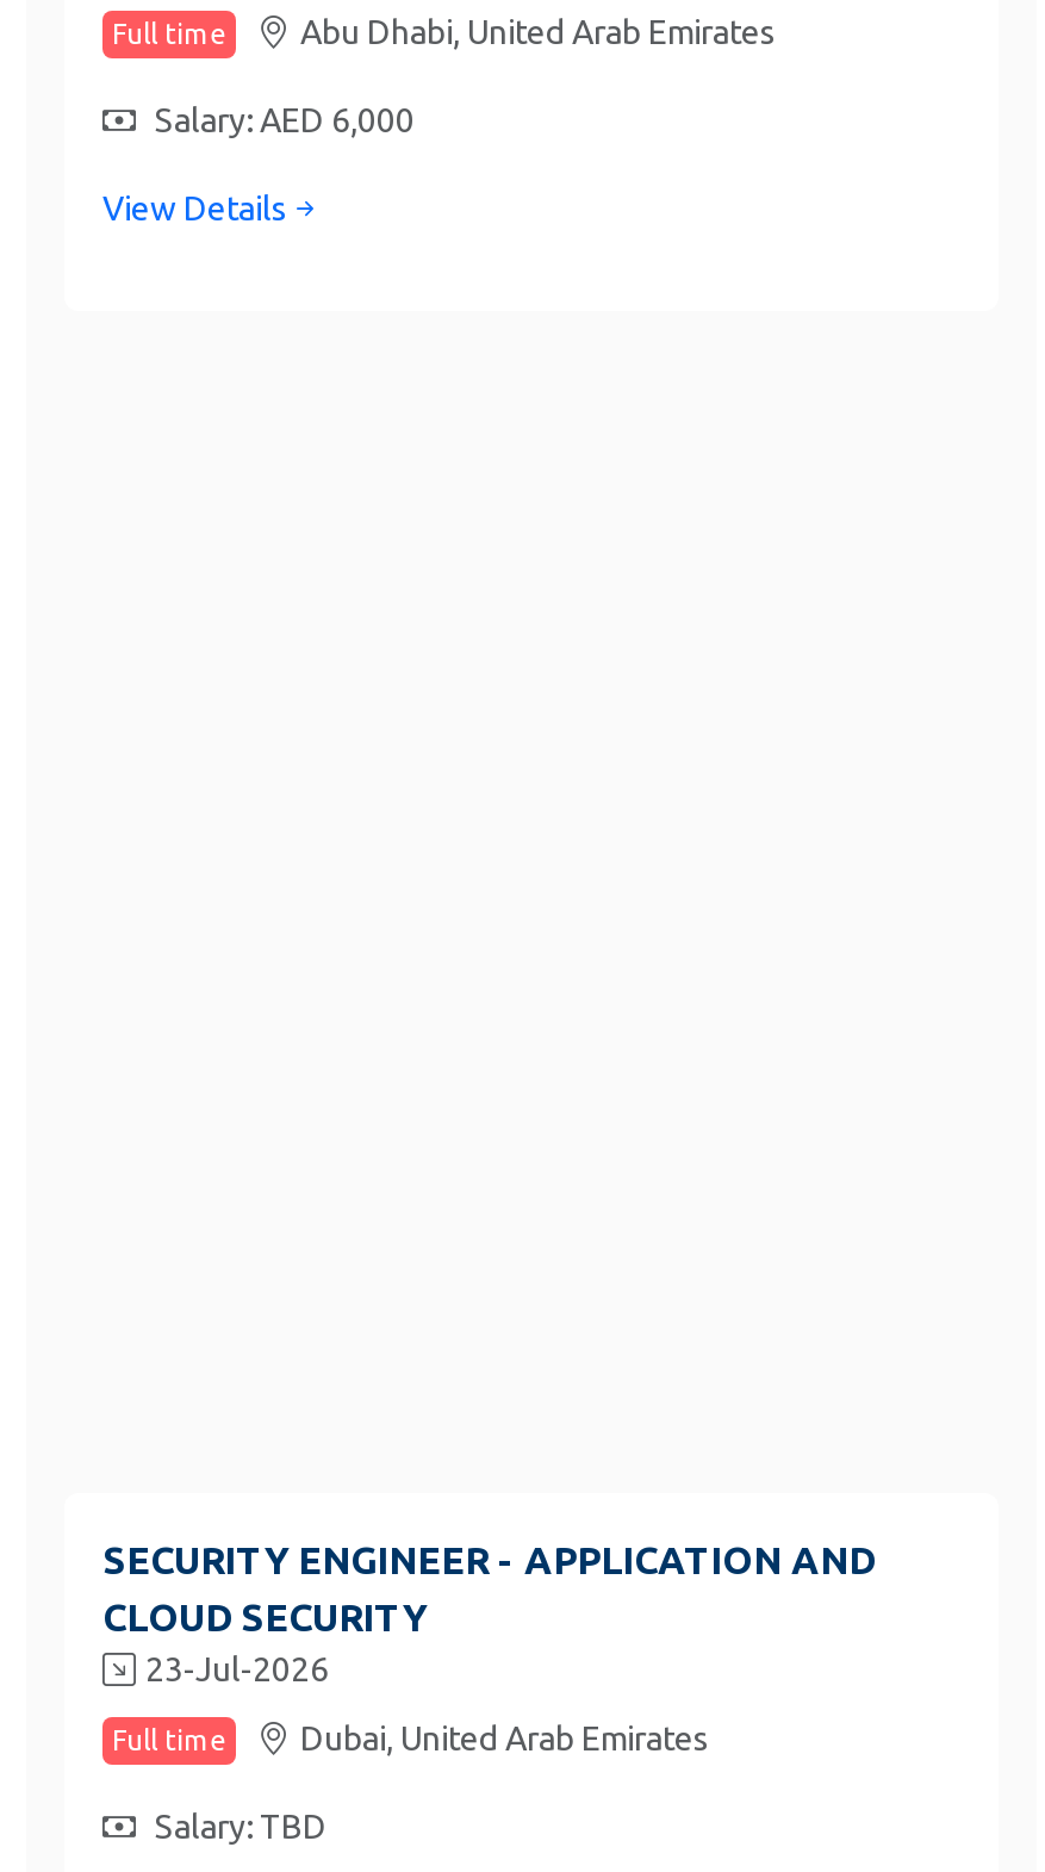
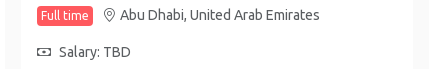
- Salary: AED 6,000
- View Details

- SECURITY ENGINEER - APPLICATION AND
- CLOUD SECURITY
- 23-Jul-2026
- Full time
- Dubai, United Arab Emirates
